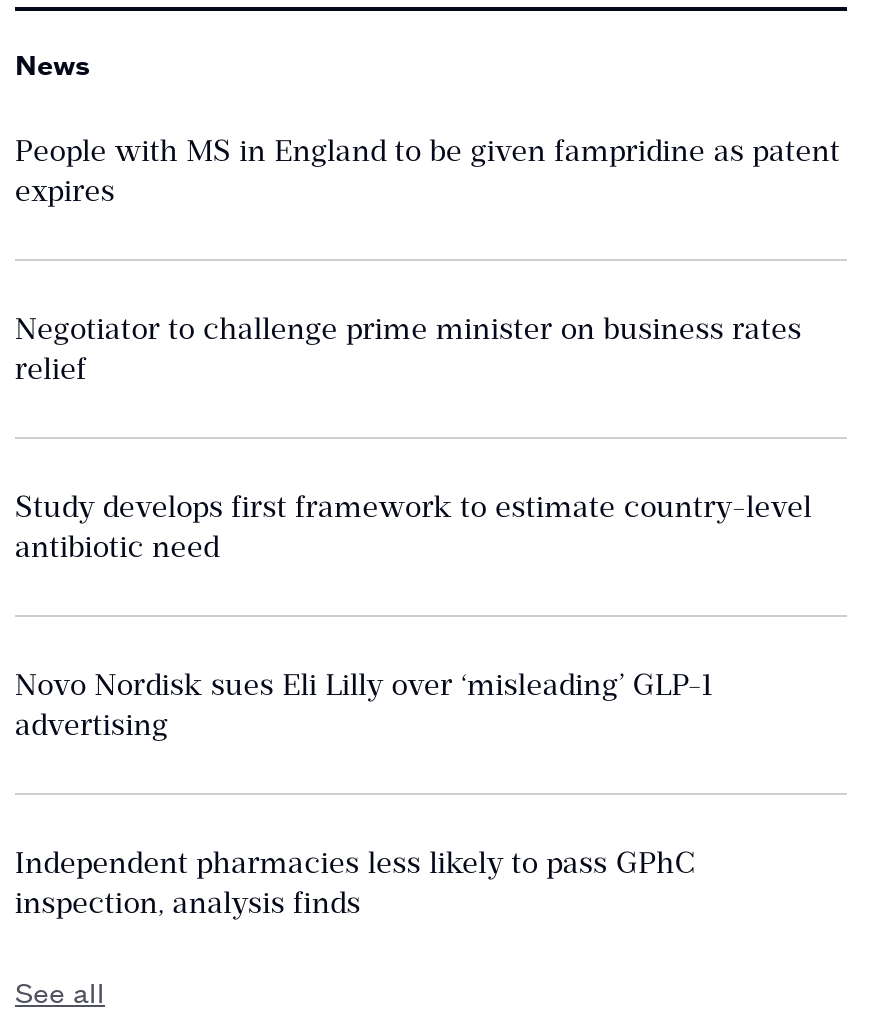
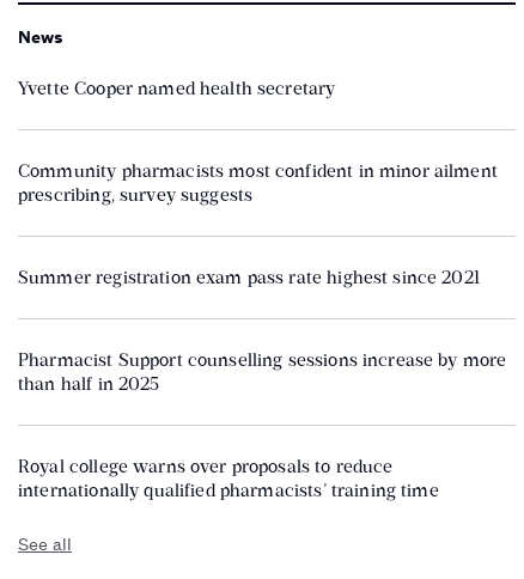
- People with MS in England to be given fampridine as patent
- expires
+ Yvette Cooper named health secretary

- Negotiator to challenge prime minister on business rates
- relief
+ Community pharmacists most confident in minor ailment
+ prescribing, survey suggests

- Study develops first framework to estimate country-level
- antibiotic need
+ Summer registration exam pass rate highest since 2021

- Novo Nordisk sues Eli Lilly over ‘misleading’ GLP-1
- advertising
+ Pharmacist Support counselling sessions increase by more
+ than half in 2025

- Independent pharmacies less likely to pass GPhC
- inspection, analysis finds
+ Royal college warns over proposals to reduce
+ internationally qualified pharmacists’ training time
